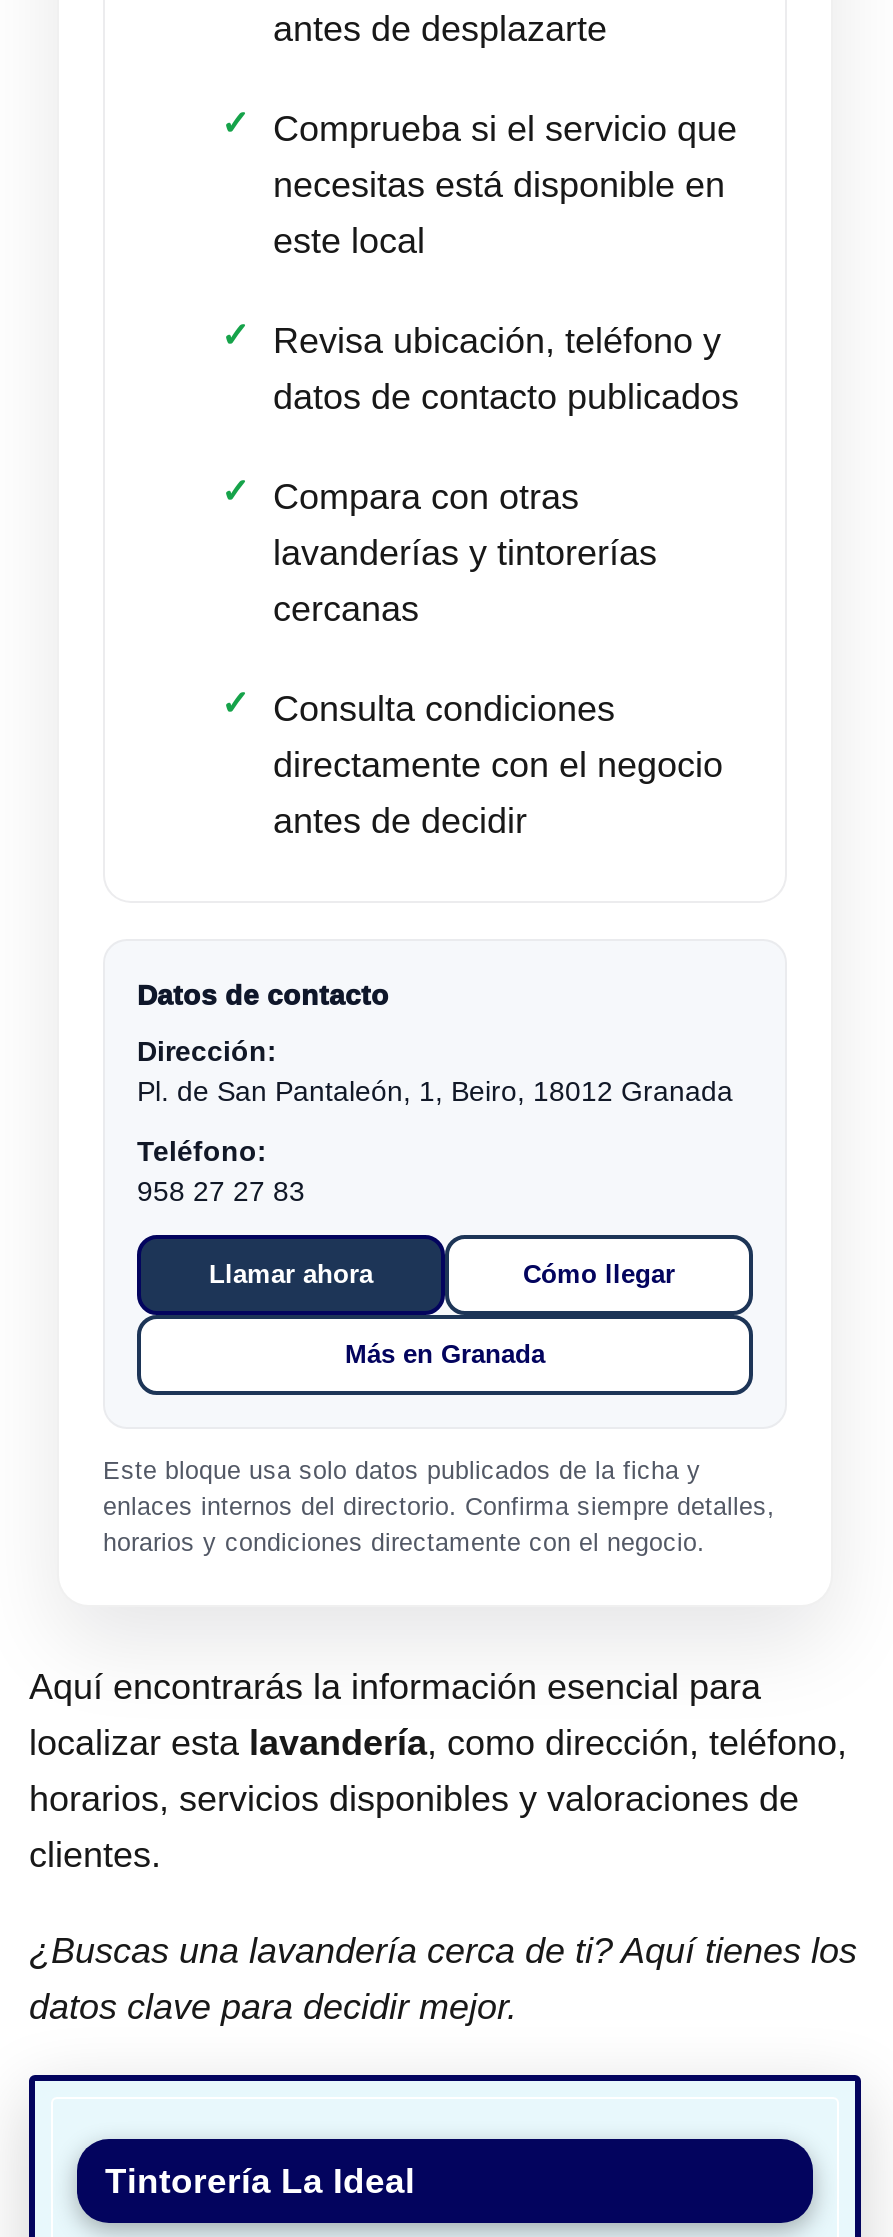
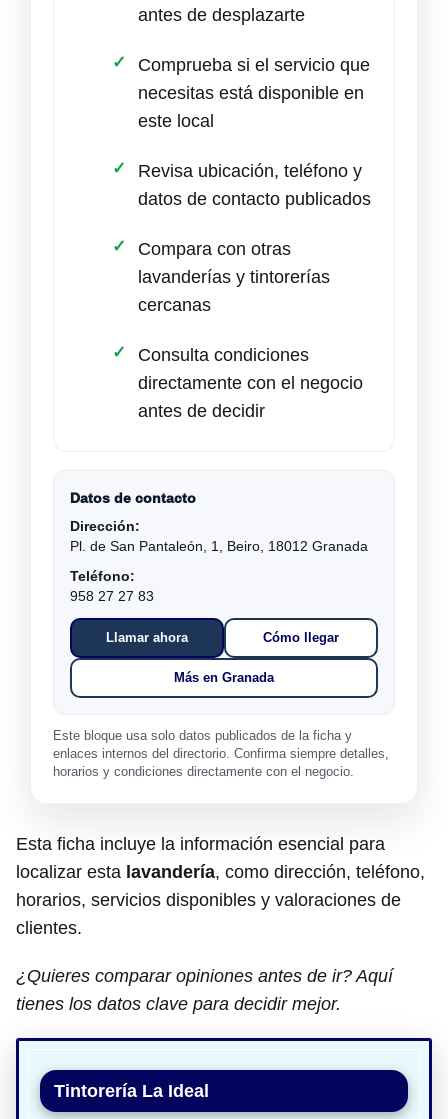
- Aquí encontrarás la información esencial para
+ Esta ficha incluye la información esencial para

- ¿Buscas una lavandería cerca de ti? Aquí tienes los
- datos clave para decidir mejor.
+ ¿Quieres comparar opiniones antes de ir? Aquí
+ tienes los datos clave para decidir mejor.
